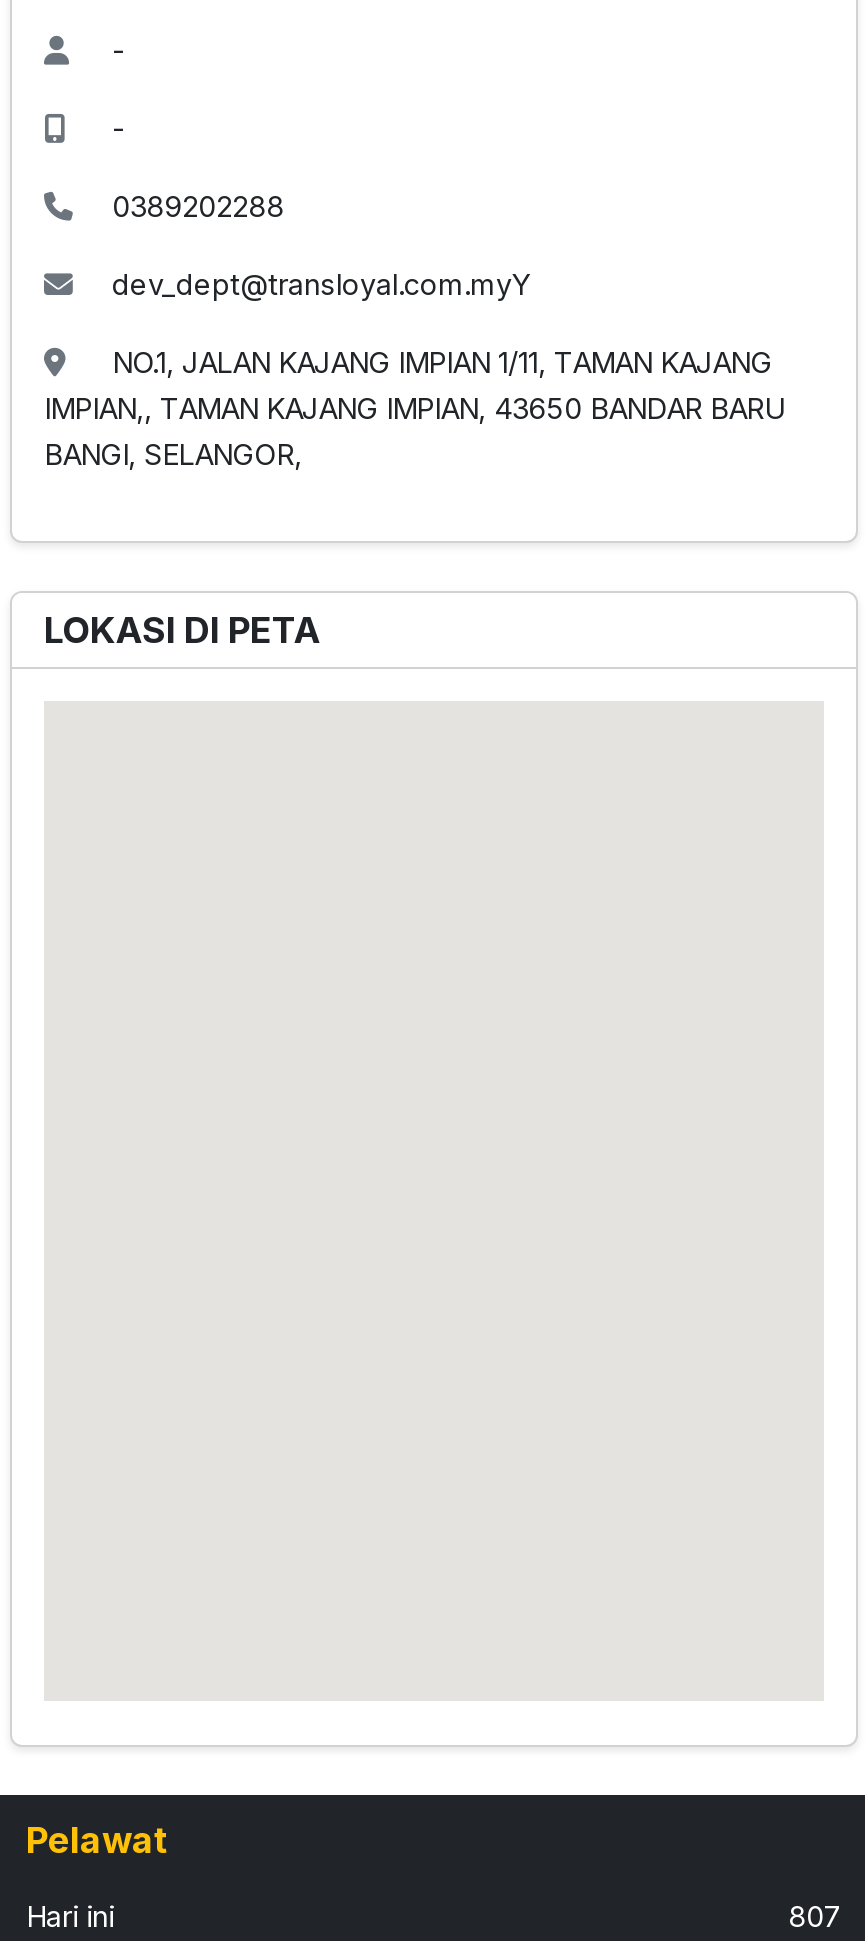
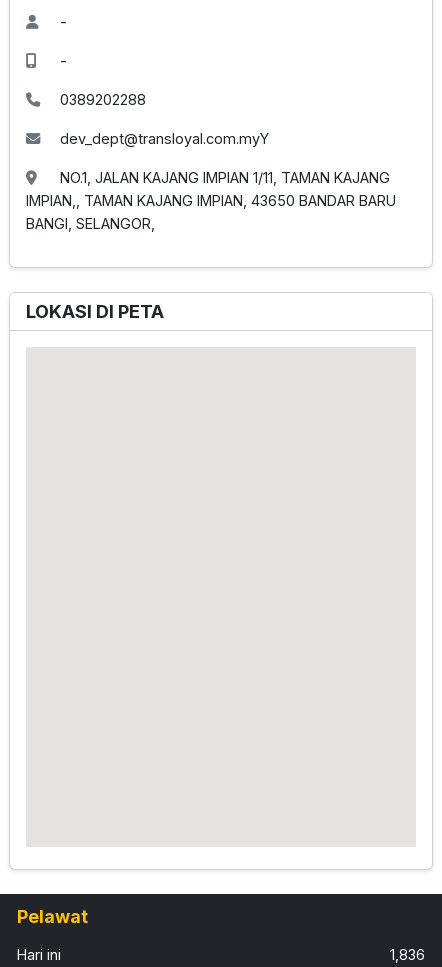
- 807
+ 1,836
